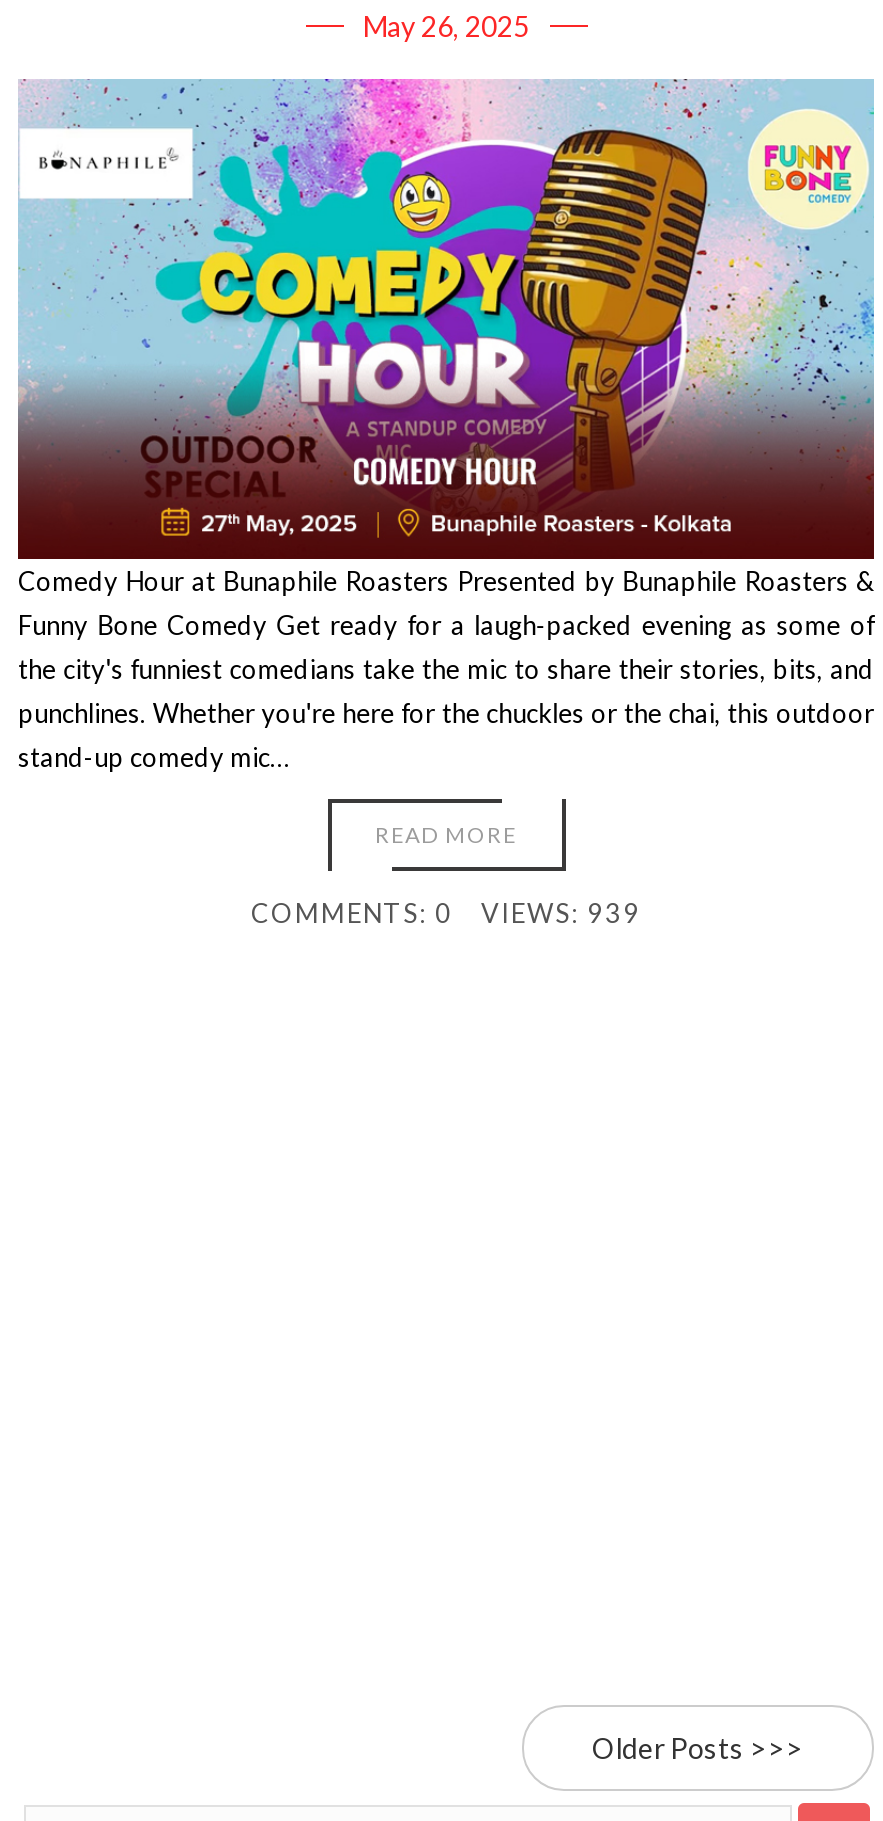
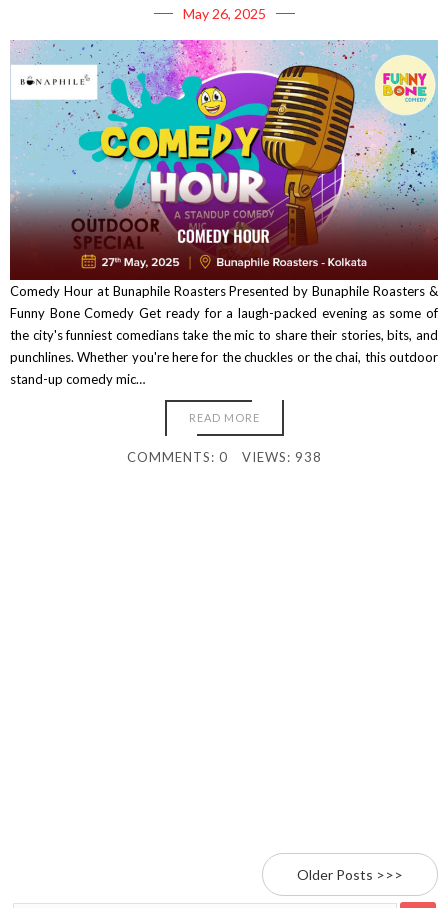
- COMMENTS: 0 VIEWS: 939
+ COMMENTS: 0 VIEWS: 938
